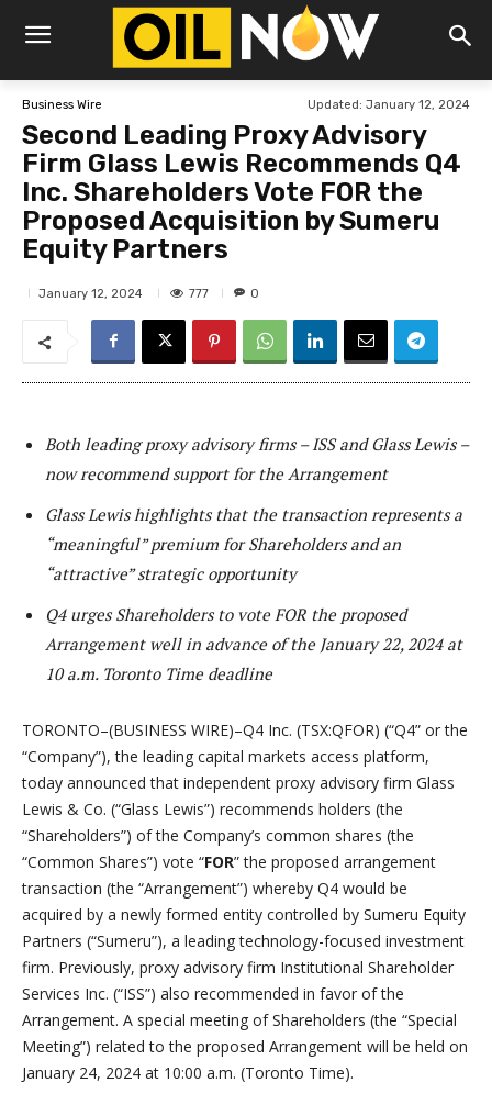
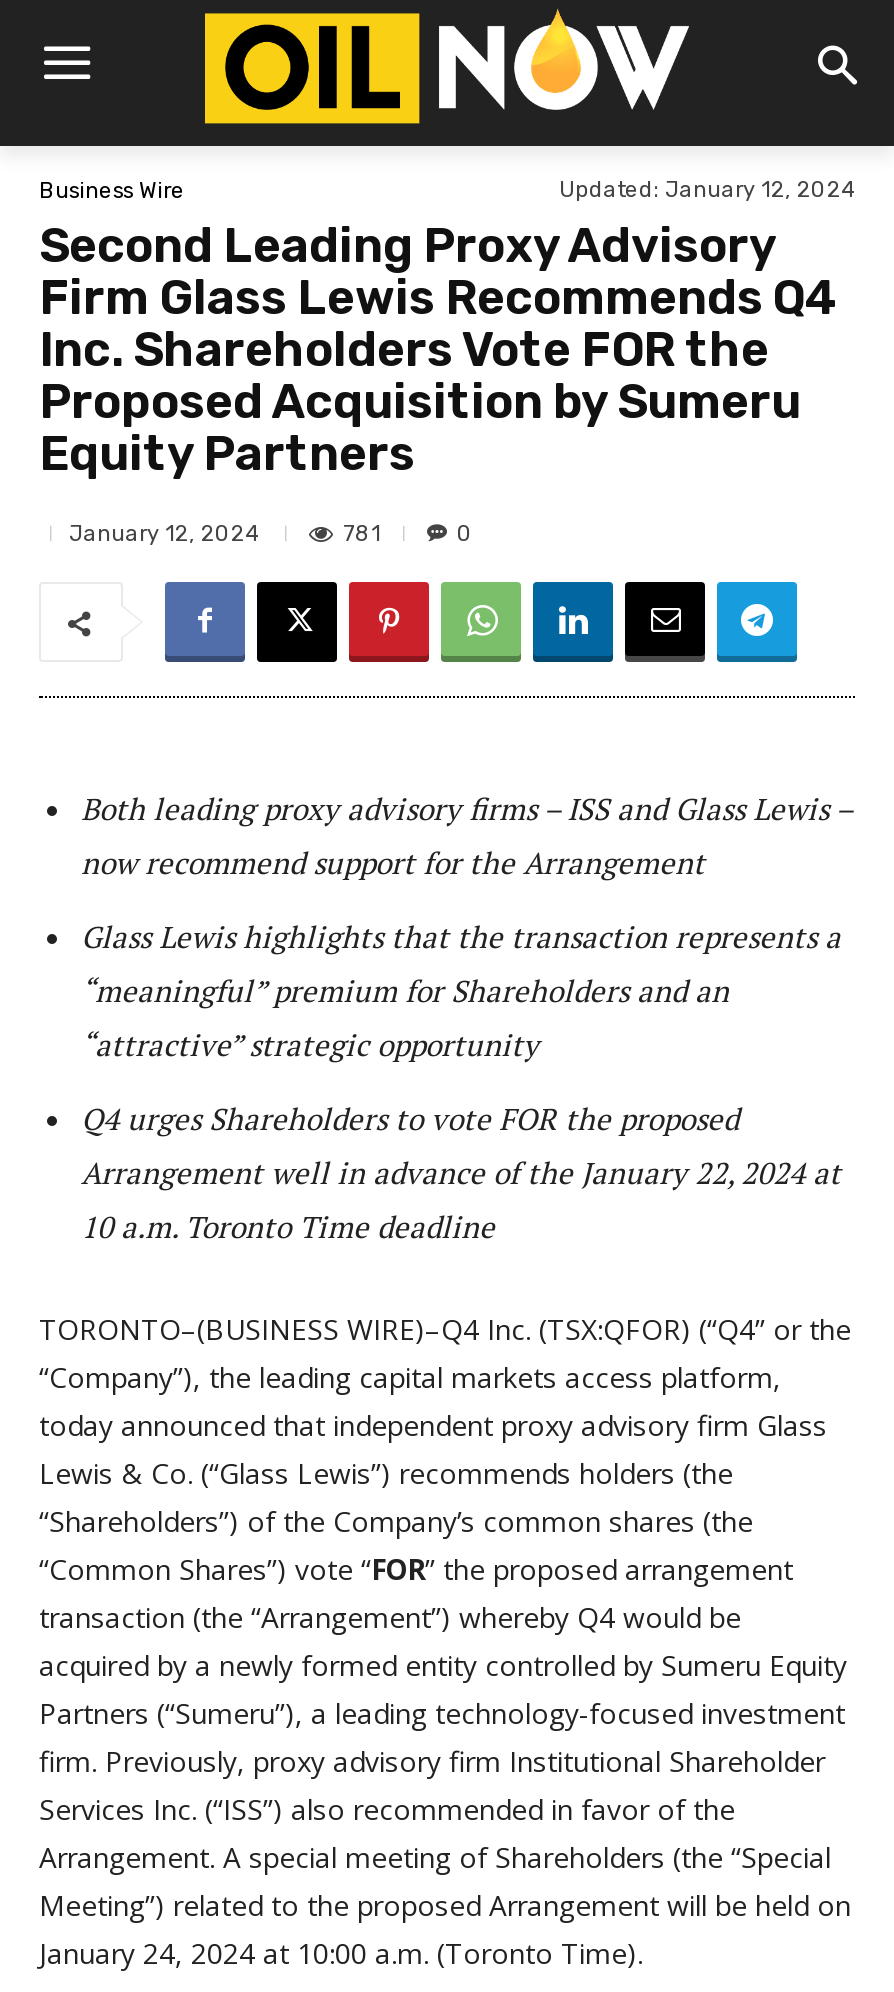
- 777
+ 781
